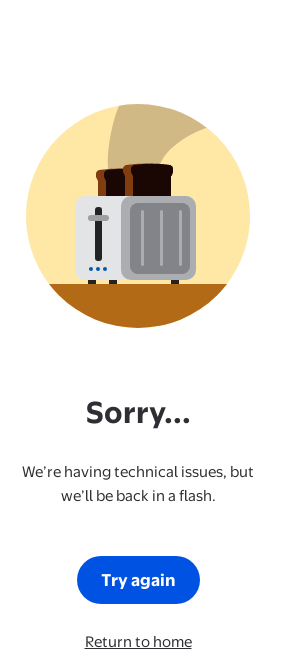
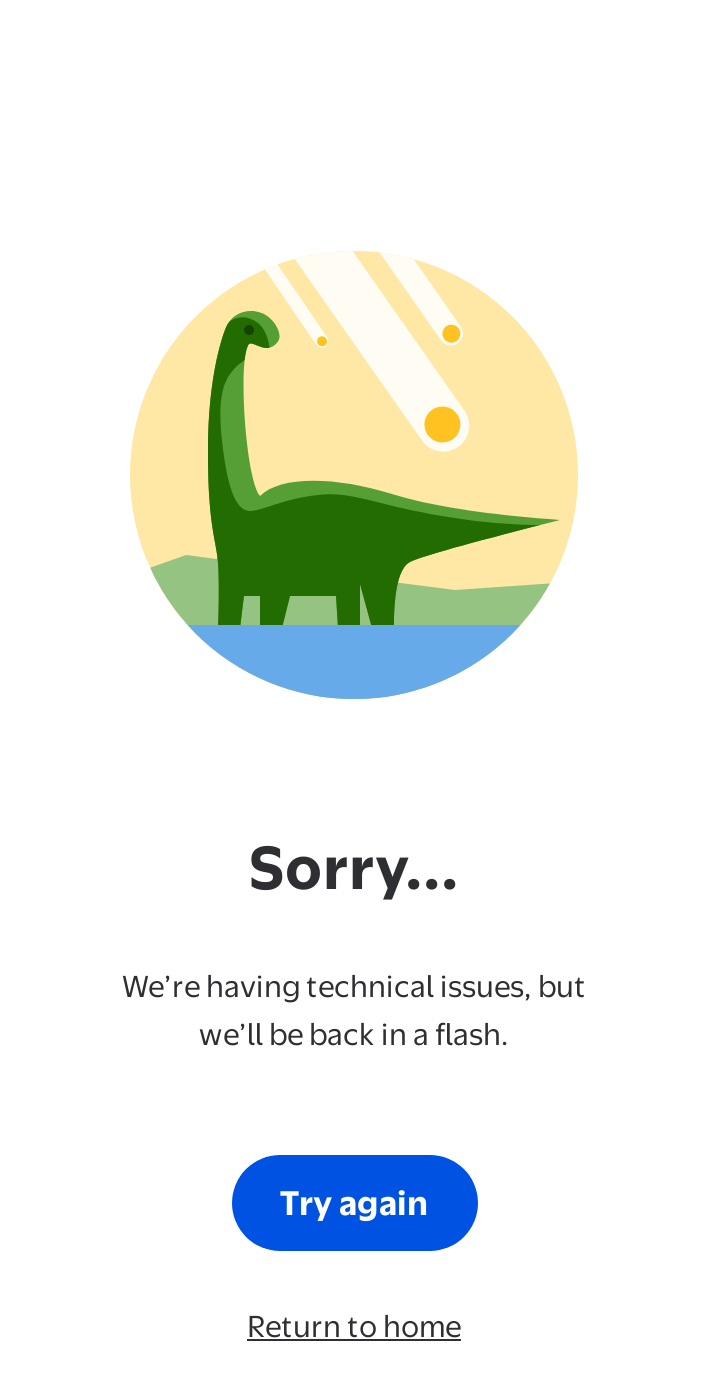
- [image]
+ [image]
